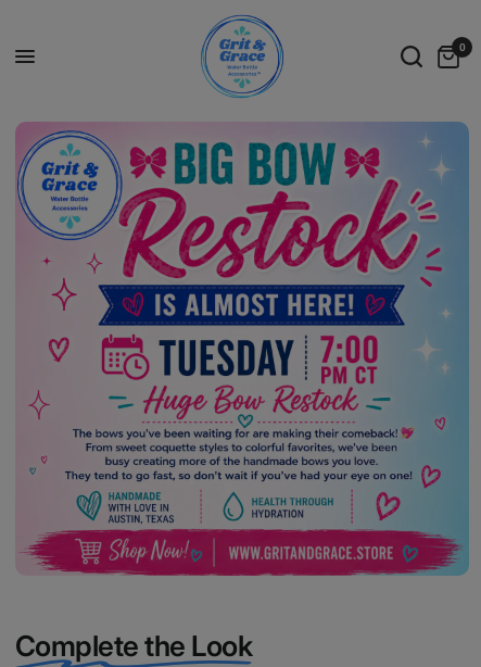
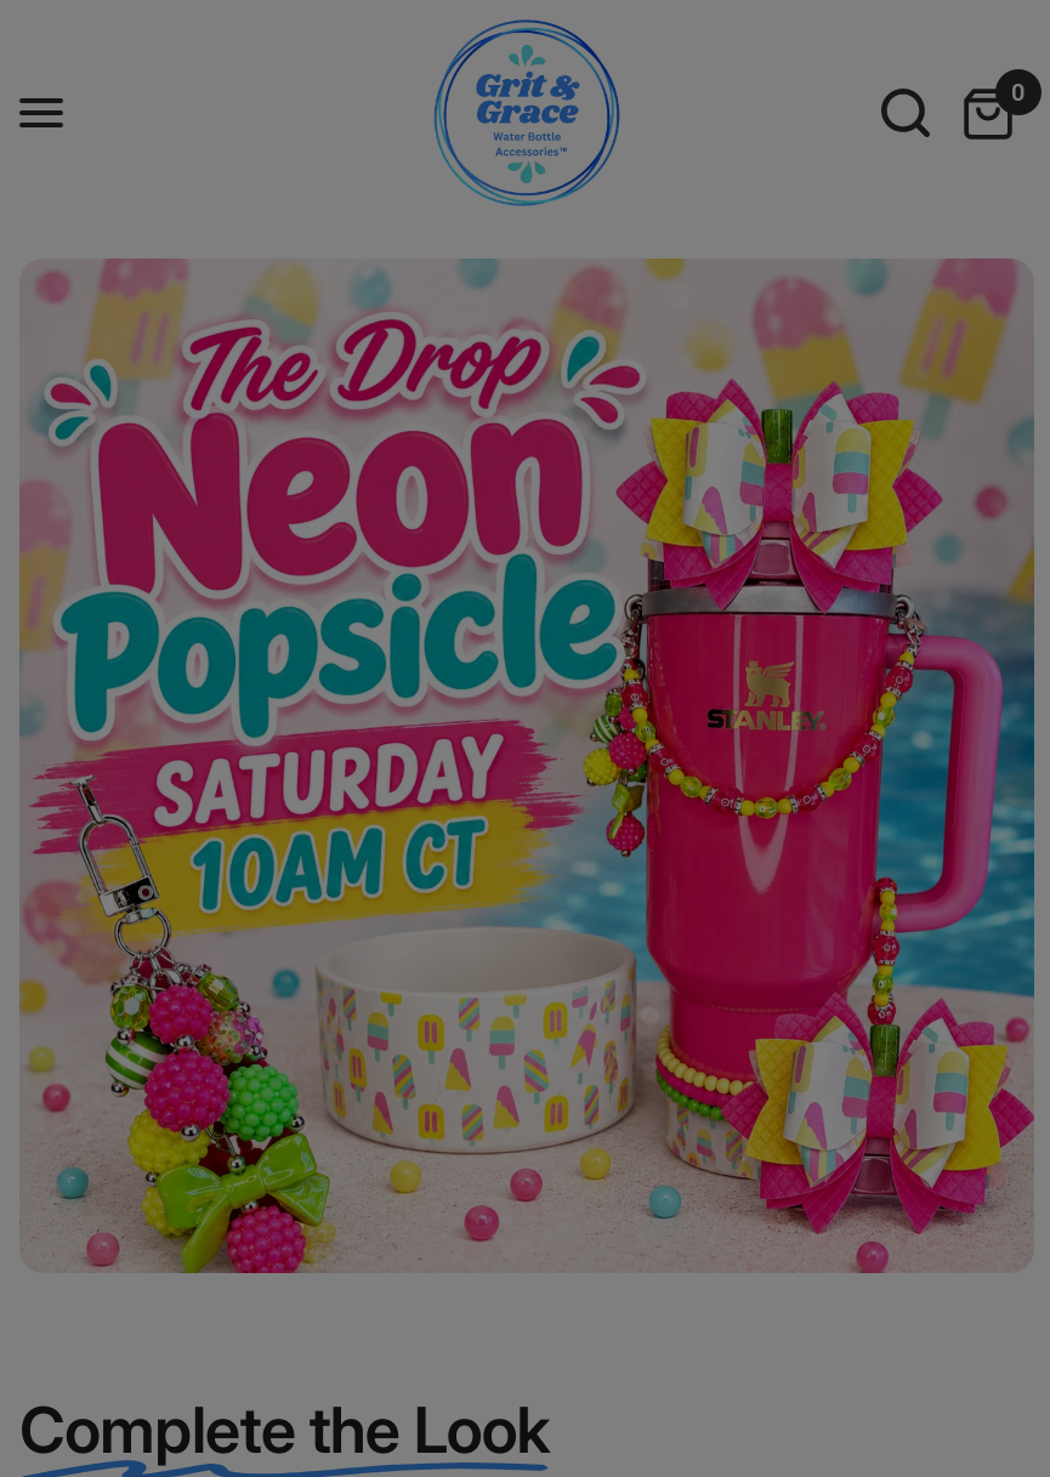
- [image]
+ [image]
